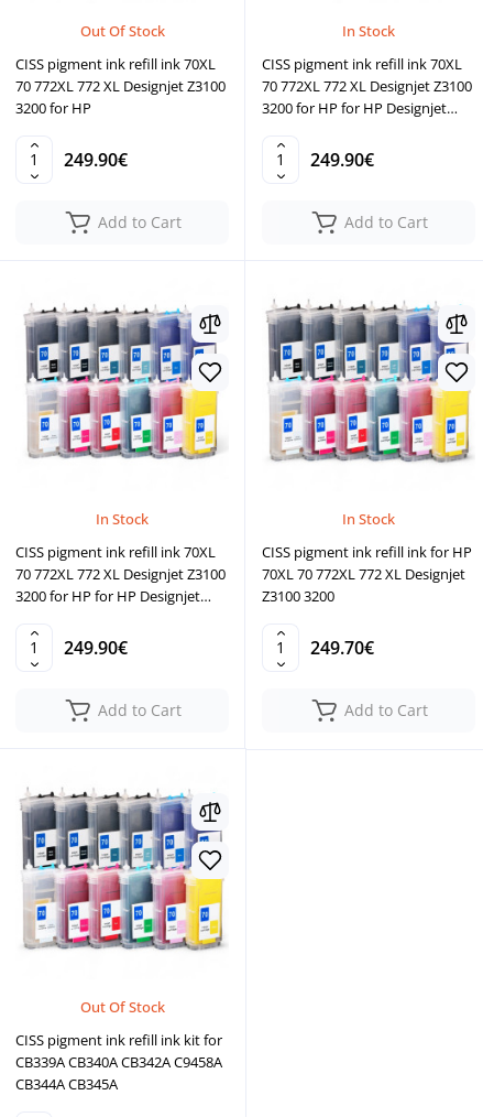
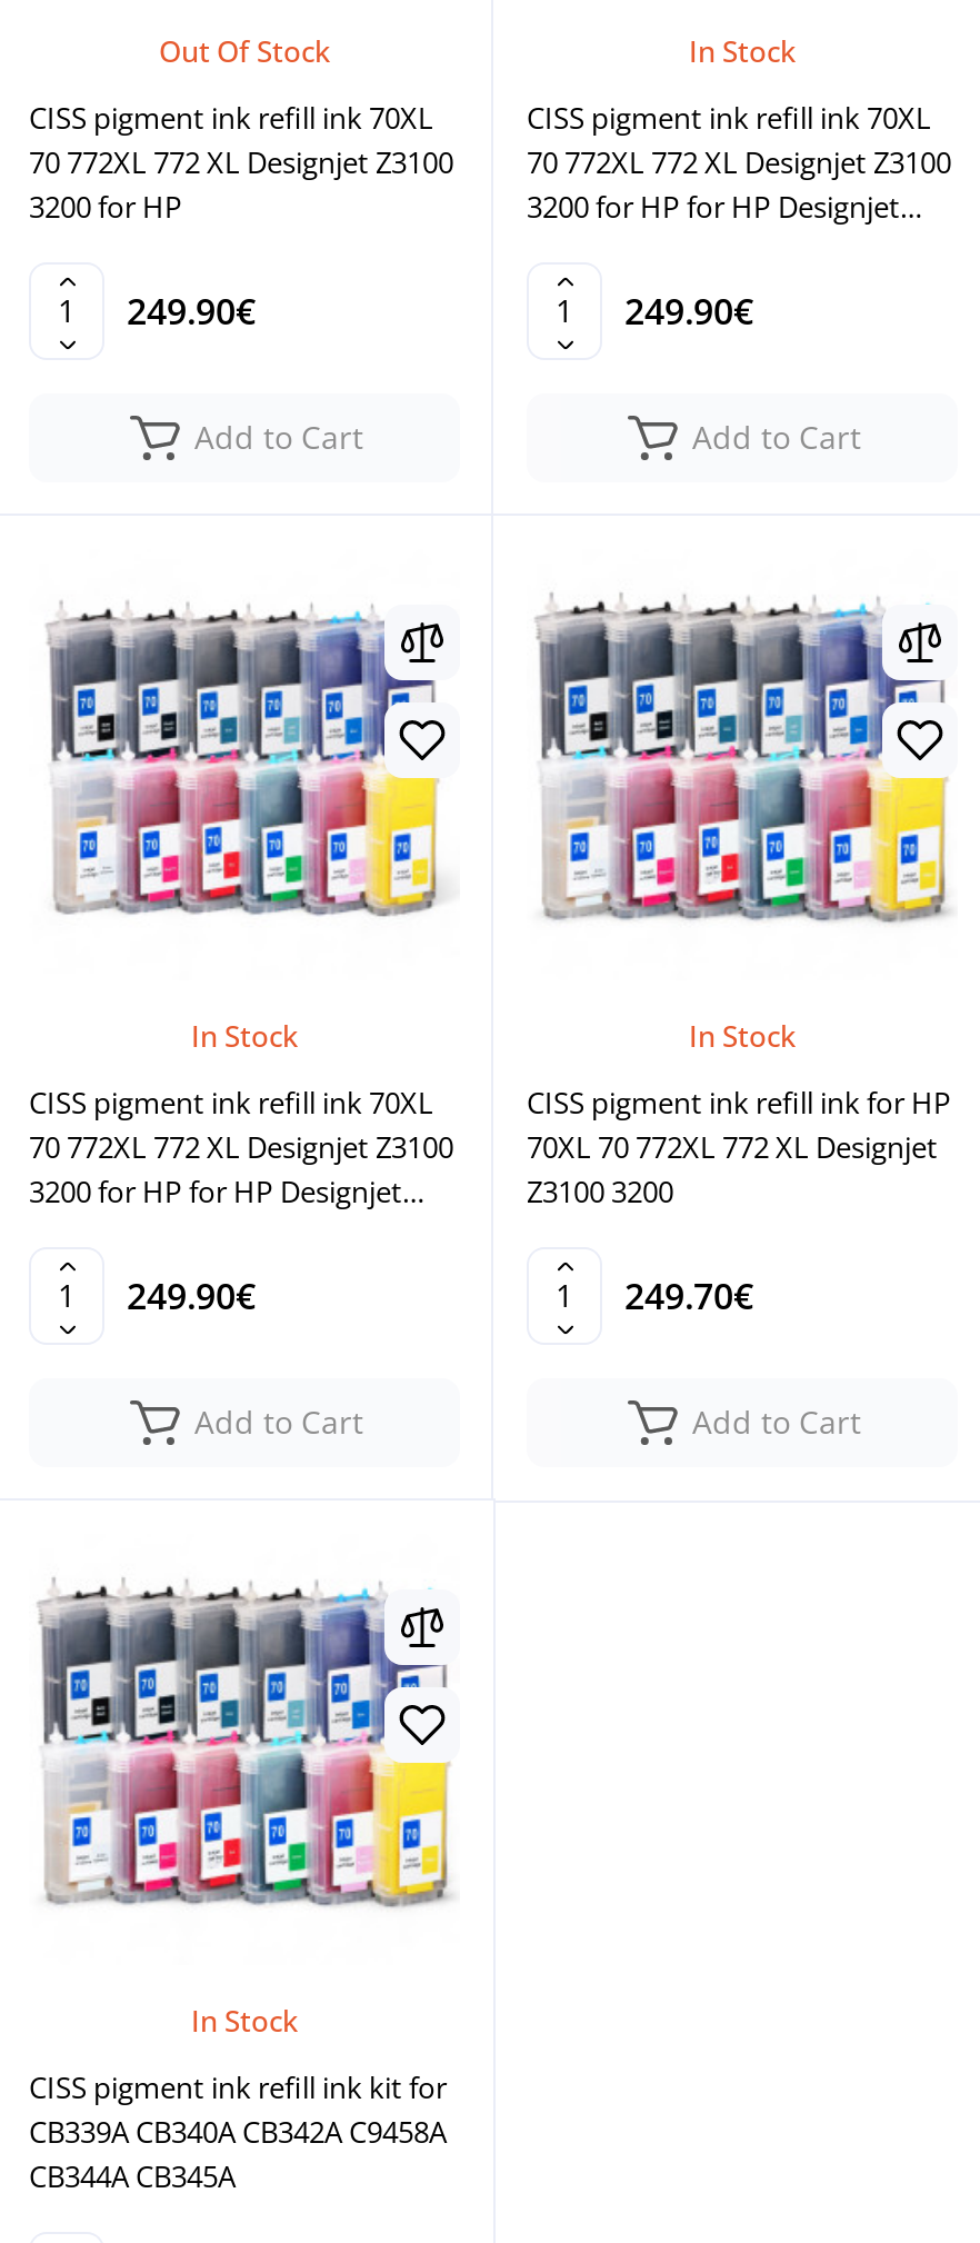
- Out Of Stock
+ In Stock
